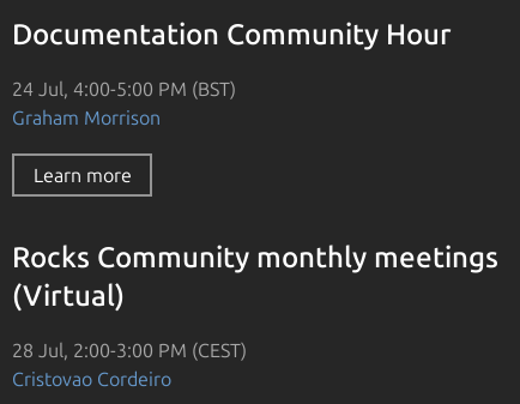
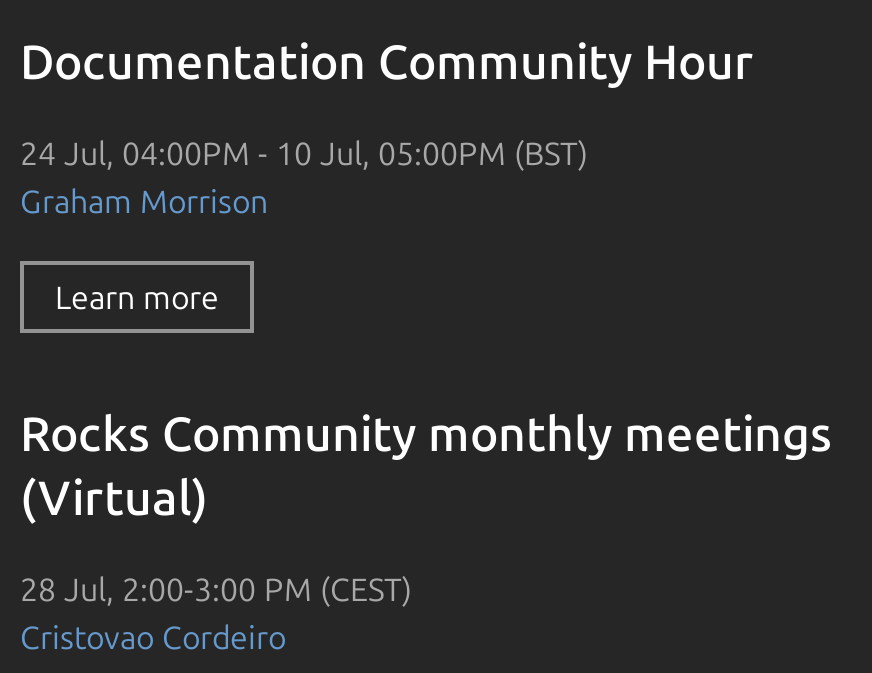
- 24 Jul, 4:00-5:00 PM (BST)
+ 24 Jul, 04:00PM - 10 Jul, 05:00PM (BST)
